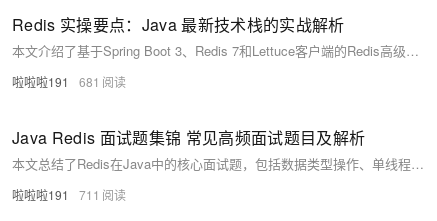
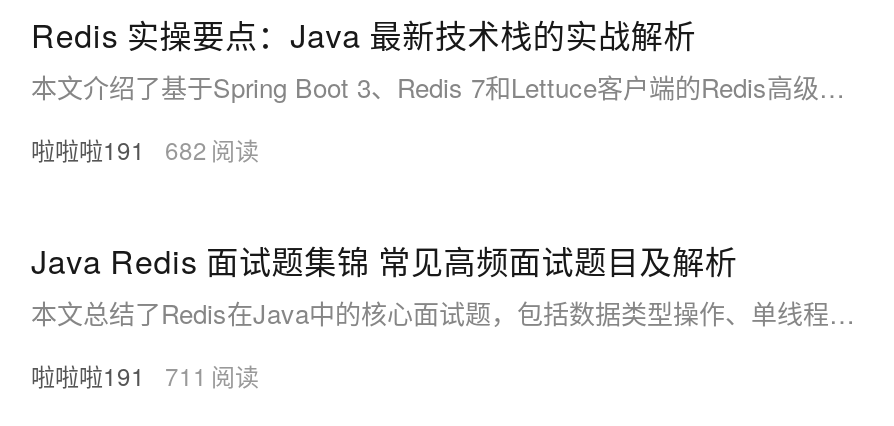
- 啦啦啦191 681
+ 啦啦啦191 682
